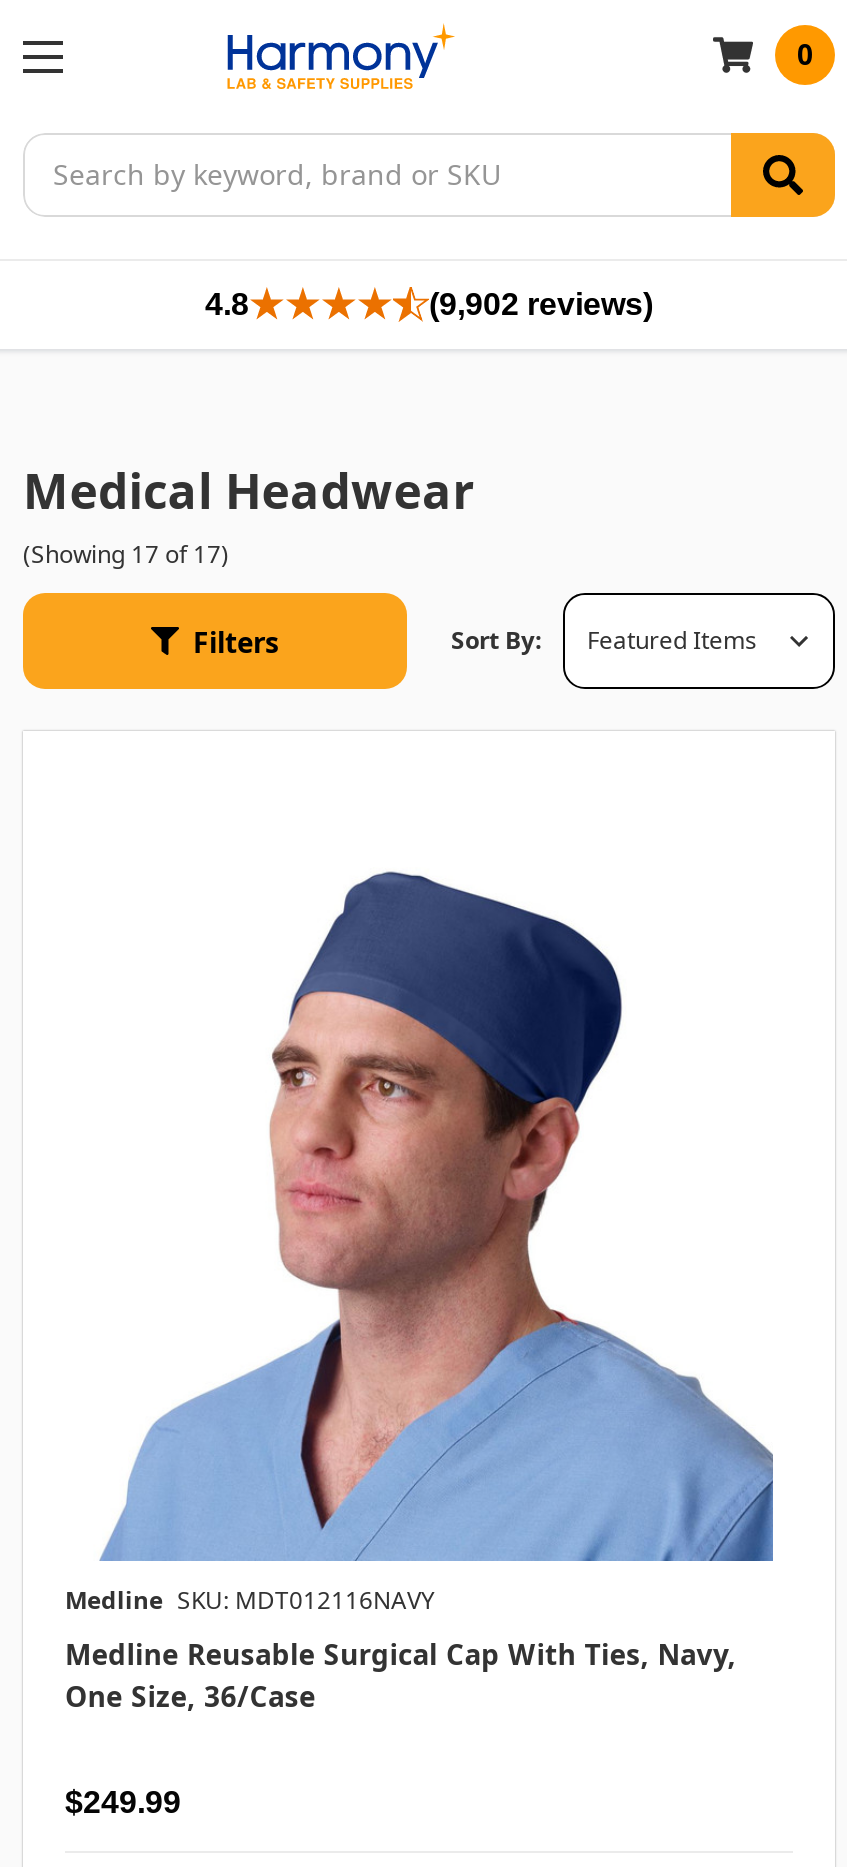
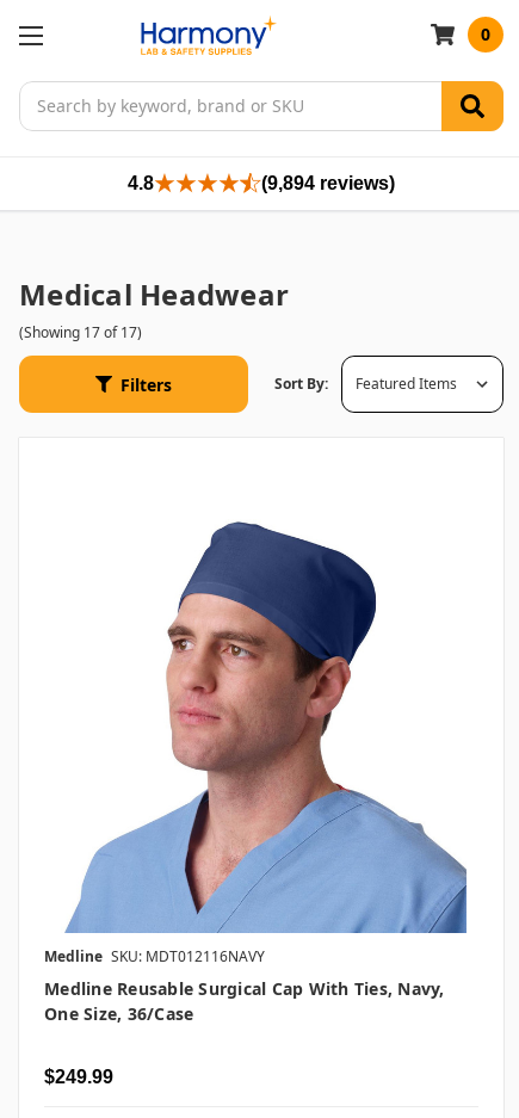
- (9,902 reviews)
+ (9,894 reviews)
